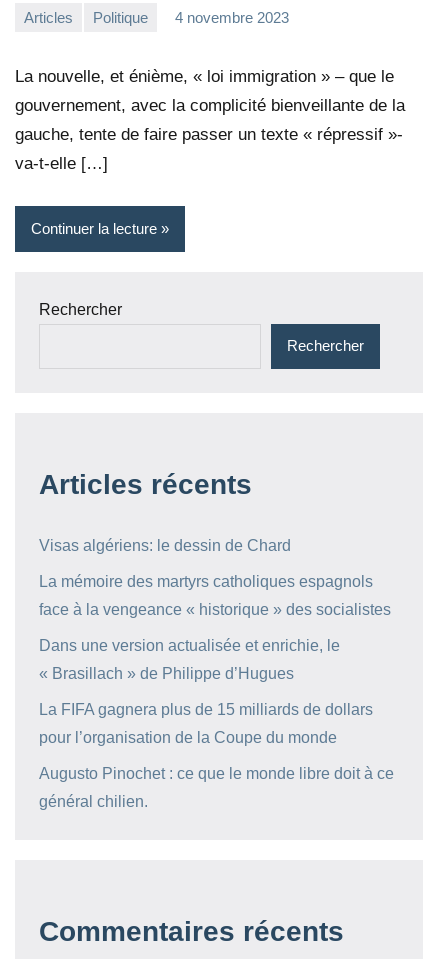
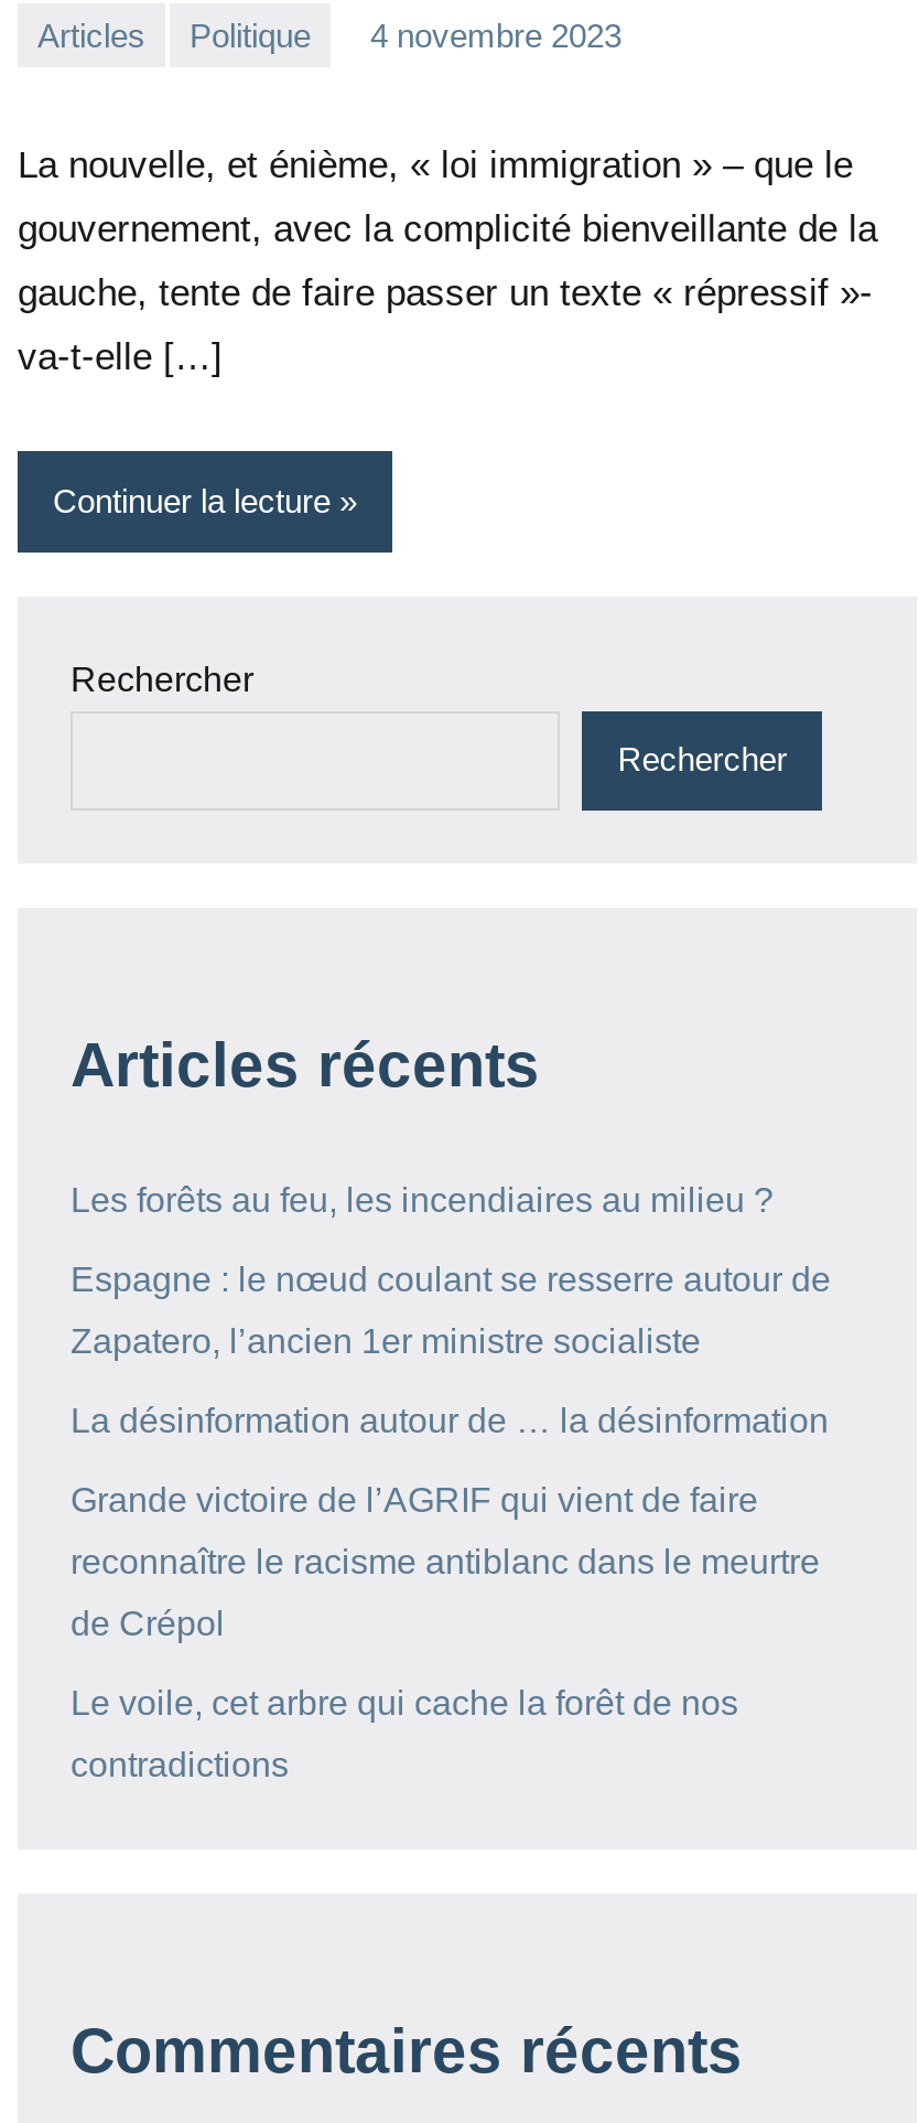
- Visas algériens: le dessin de Chard
+ Les forêts au feu, les incendiaires au milieu ?

- La mémoire des martyrs catholiques espagnols
+ Espagne : le nœud coulant se resserre autour de

- face à la vengeance « historique » des socialistes
+ Zapatero, l’ancien 1er ministre socialiste

- Dans une version actualisée et enrichie, le
+ La désinformation autour de … la désinformation

- « Brasillach » de Philippe d’Hugues
+ Grande victoire de l’AGRIF qui vient de faire

- La FIFA gagnera plus de 15 milliards de dollars
+ reconnaître le racisme antiblanc dans le meurtre

- pour l’organisation de la Coupe du monde
+ de Crépol

- Augusto Pinochet : ce que le monde libre doit à ce
+ Le voile, cet arbre qui cache la forêt de nos

- général chilien.
+ contradictions
